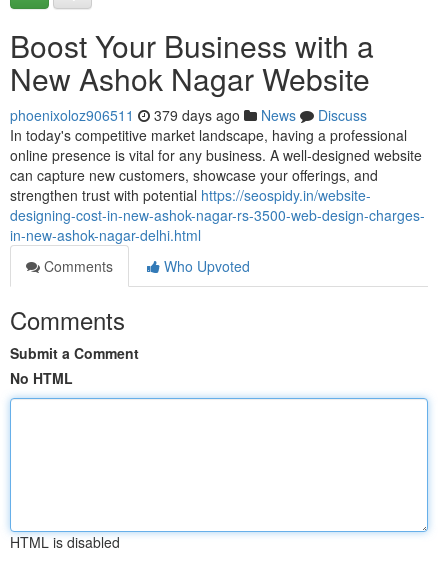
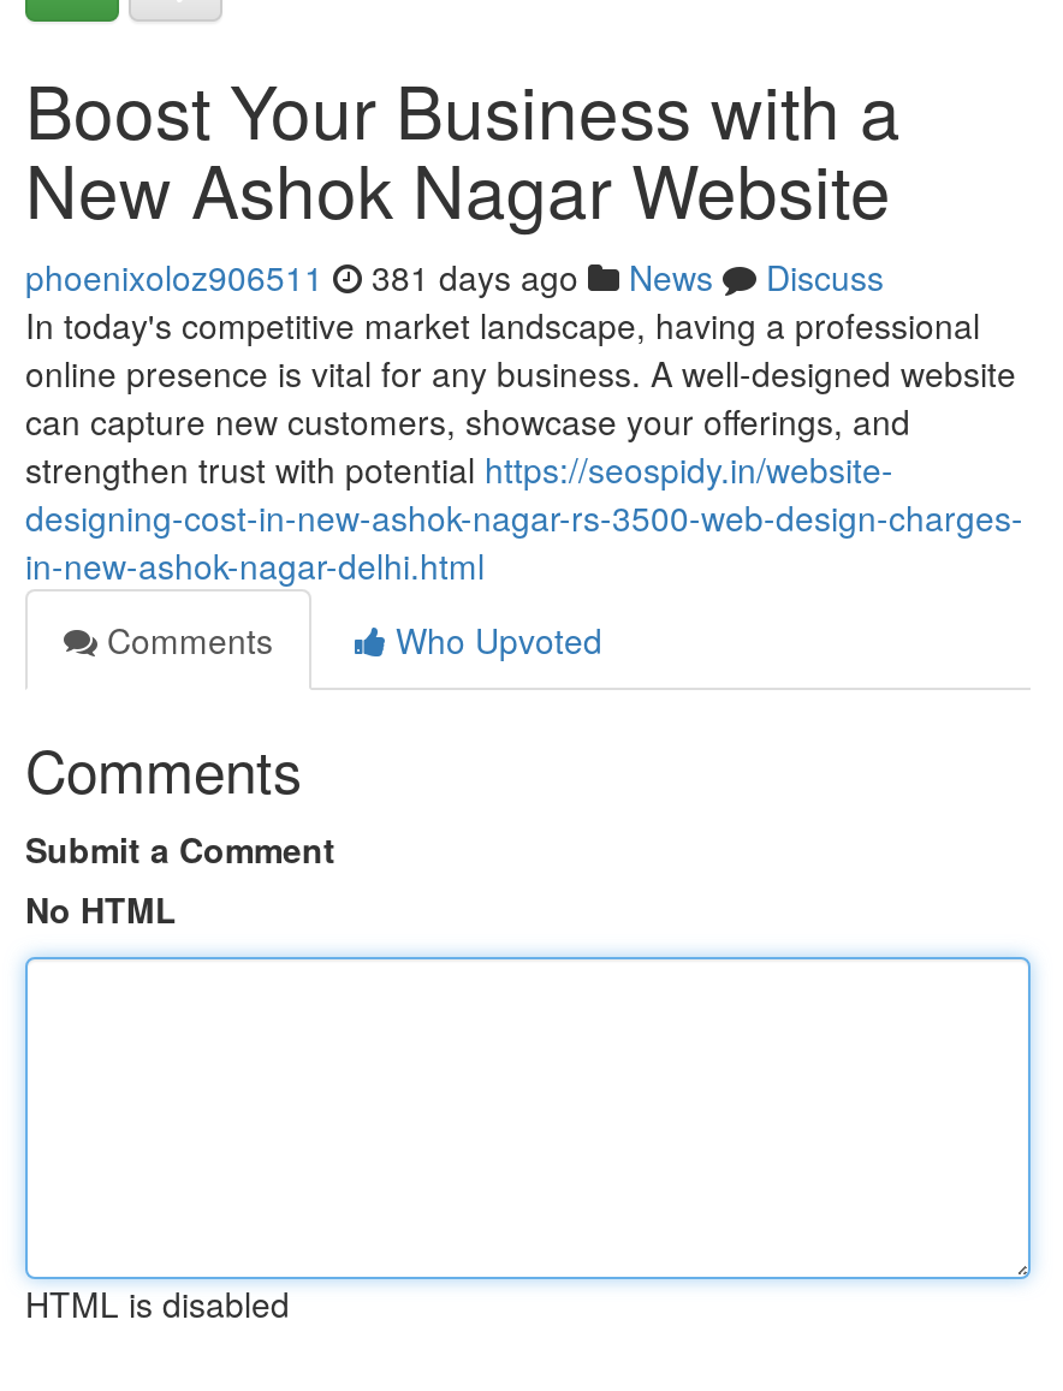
- phoenixoloz906511 379 days ago News Discuss
+ phoenixoloz906511 381 days ago News Discuss
